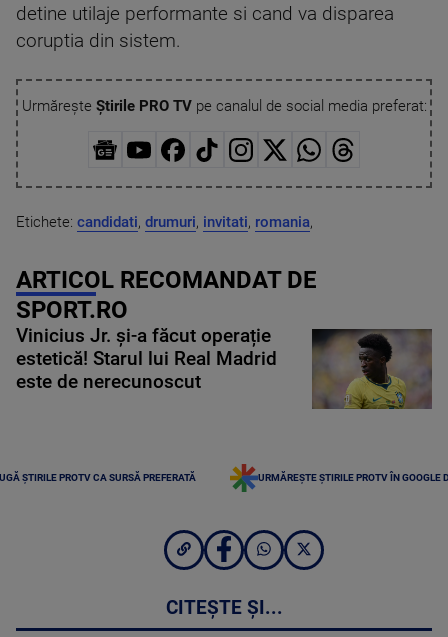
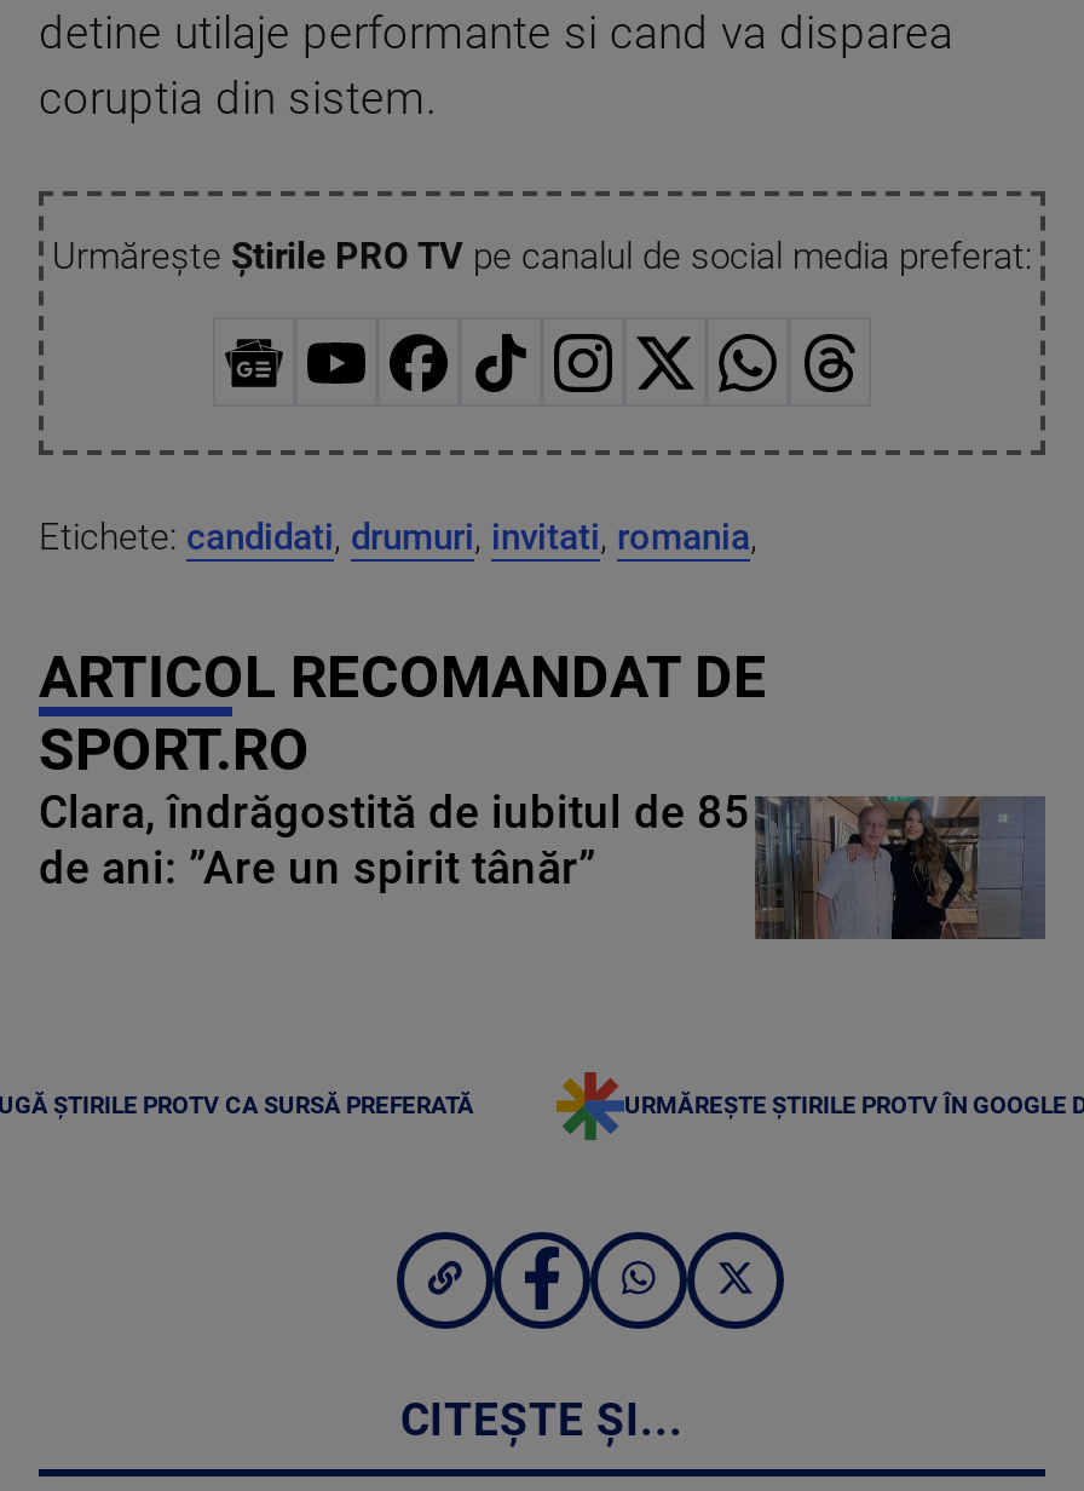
- [image]
- Vinicius Jr. și-a făcut operație
- estetică! Starul lui Real Madrid
- este de nerecunoscut
+ [image]
+ Clara, îndrăgostită de iubitul de 85
+ de ani: ”Are un spirit tânăr”
